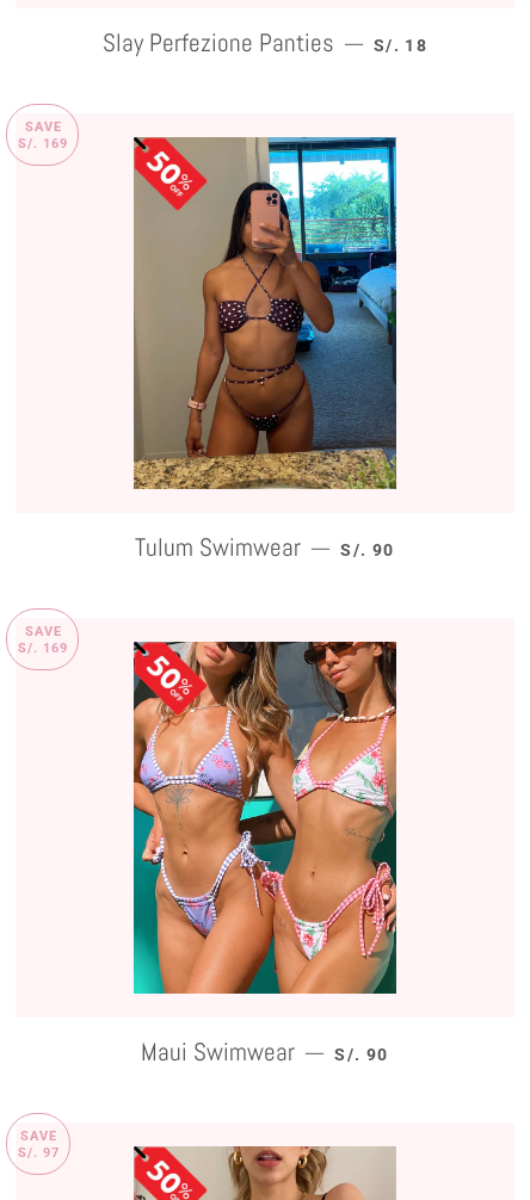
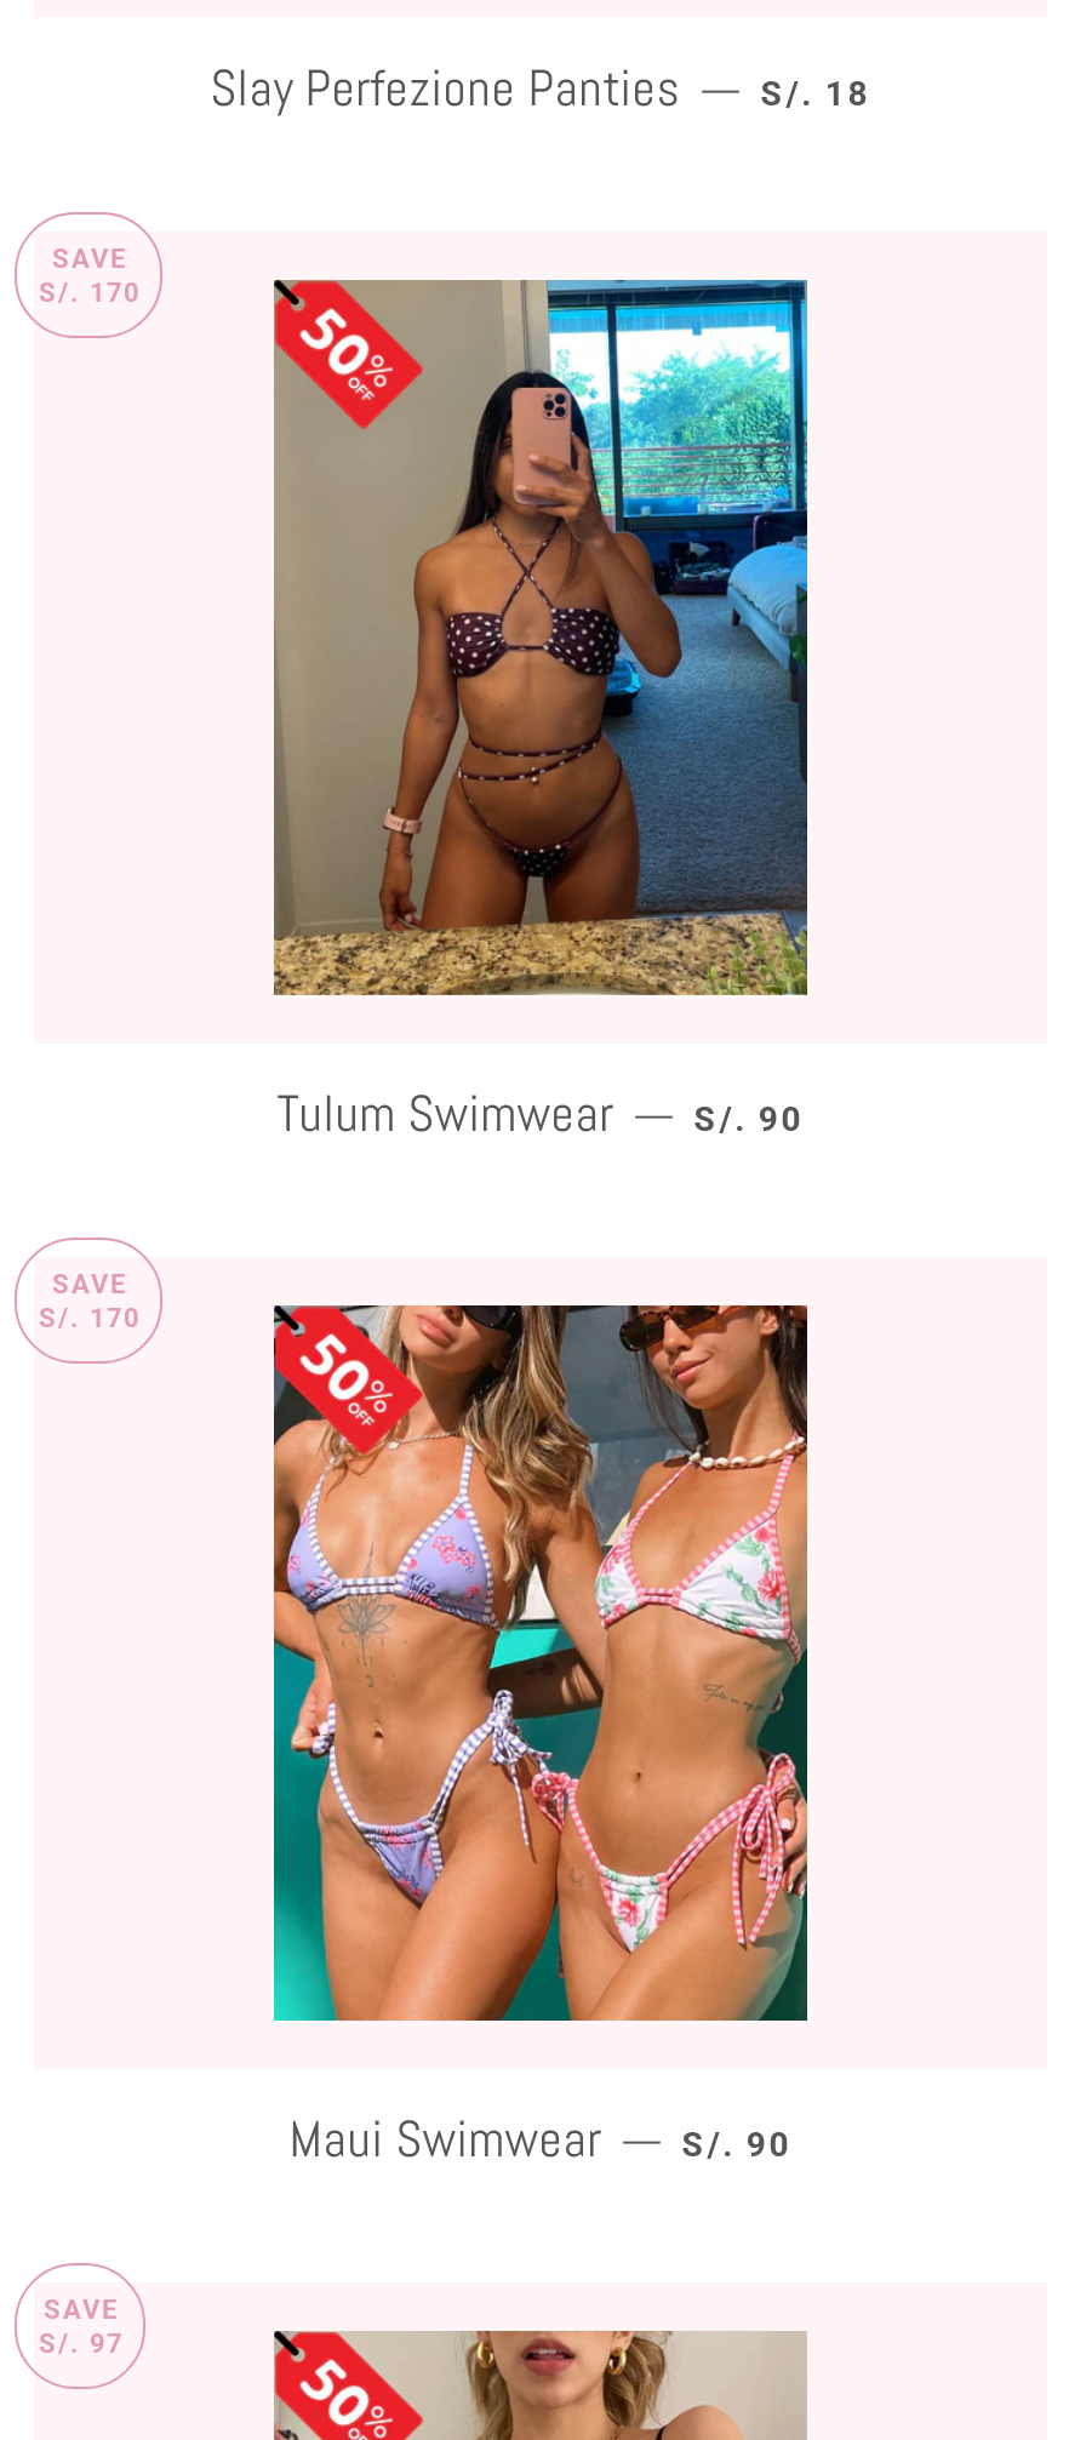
- S/. 169
+ S/. 170

- S/. 169
+ S/. 170
